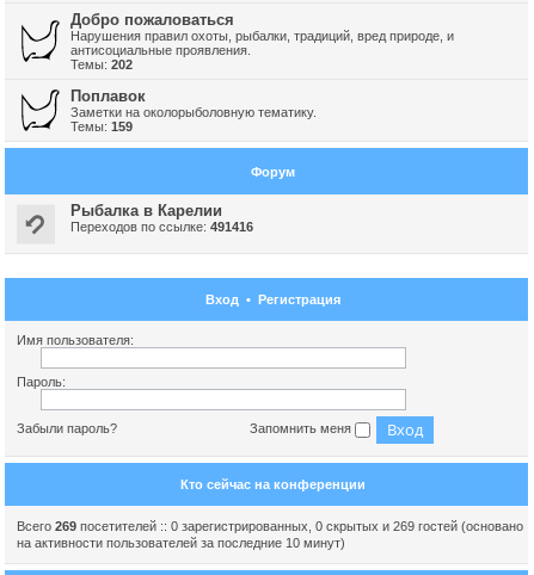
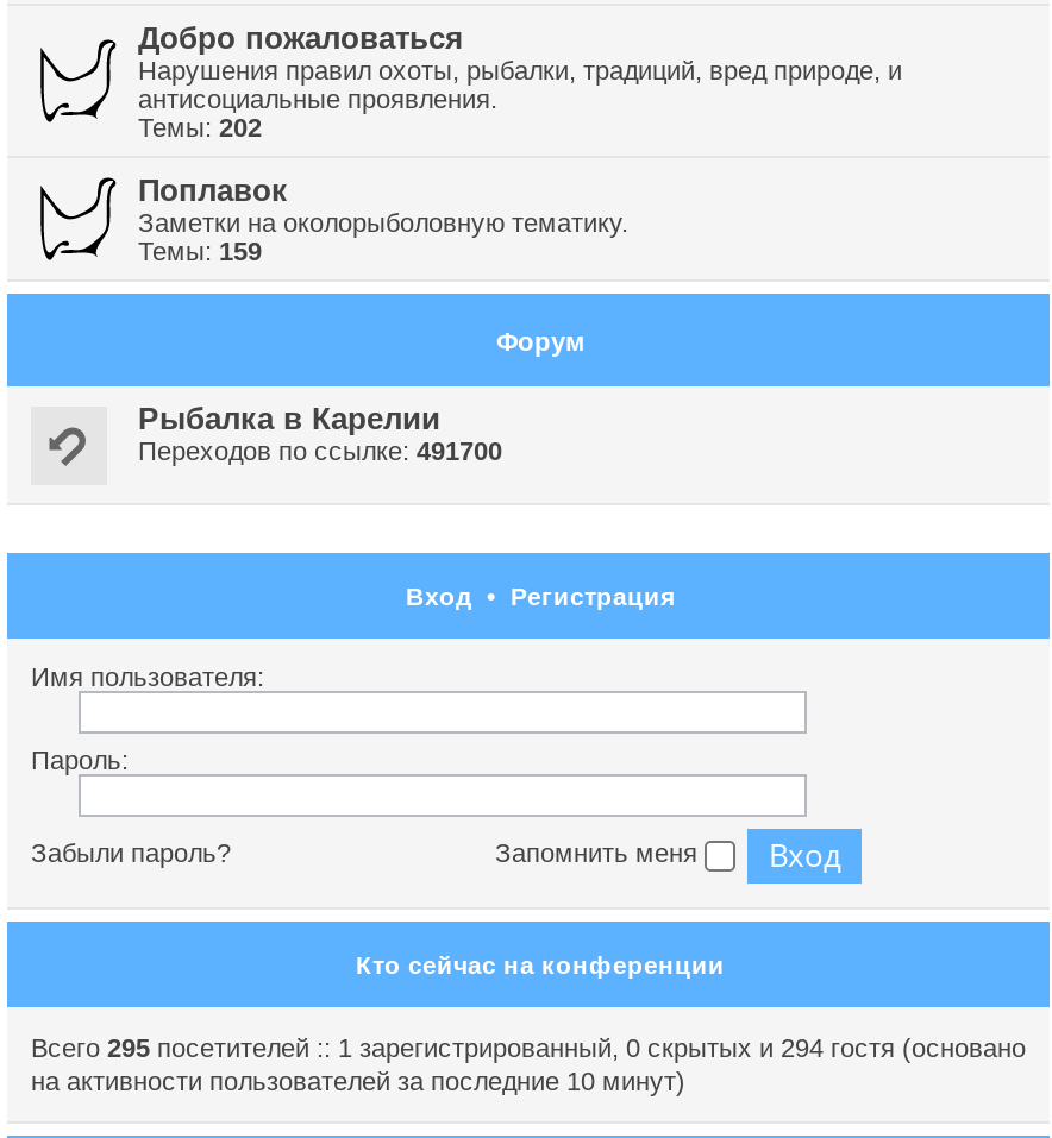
- Переходов по ссылке: 491416
+ Переходов по ссылке: 491700

- Всего 269 посетителей :: 0 зарегистрированных, 0 скрытых и 269 гостей (основано
+ Всего 295 посетителей :: 1 зарегистрированный, 0 скрытых и 294 гостя (основано
